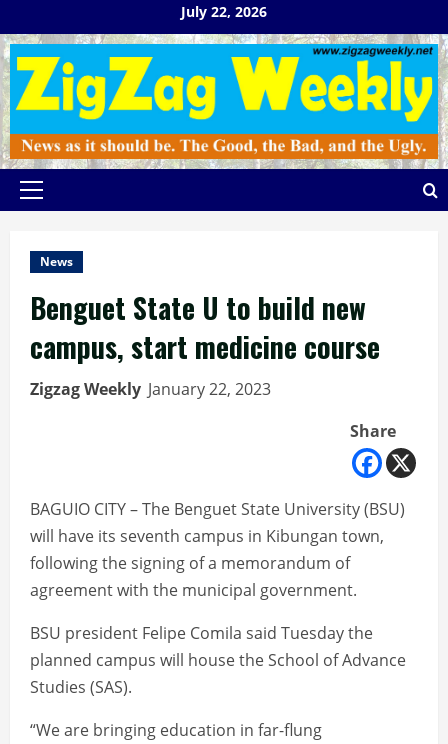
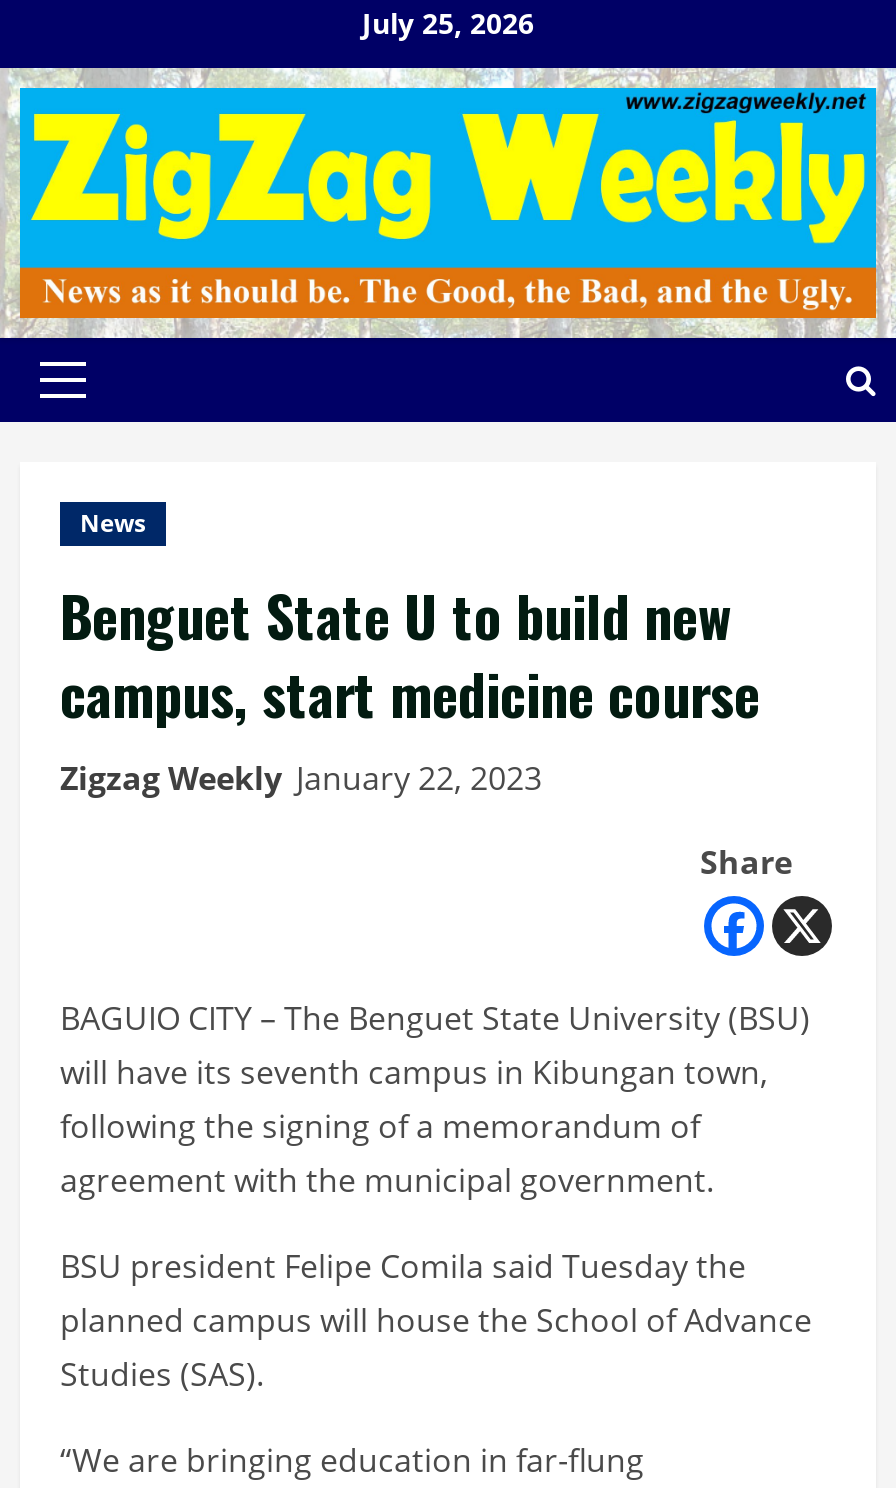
- July 22, 2026
+ July 25, 2026
